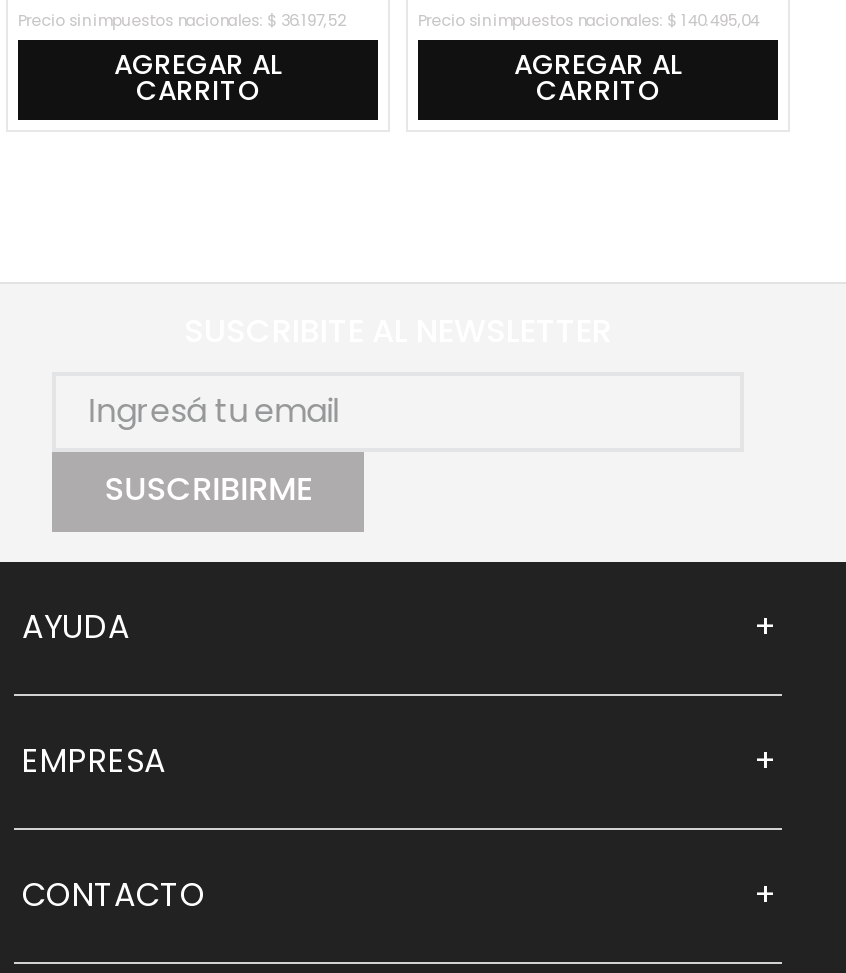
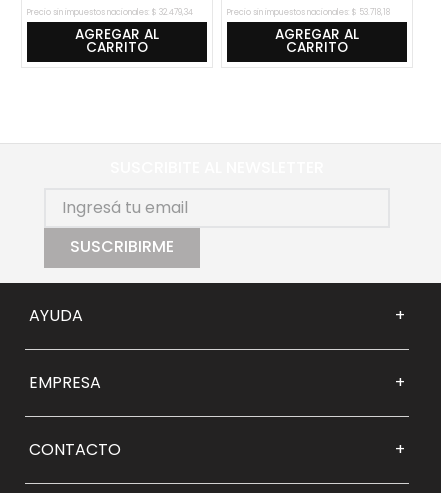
- Precio sin impuestos nacionales: $ 36 197 52
+ Precio sin impuestos nacionales: $ 32 479 34

- Precio sin impuestos nacionales: $ 140 495 04
+ Precio sin impuestos nacionales: $ 53 718 18
